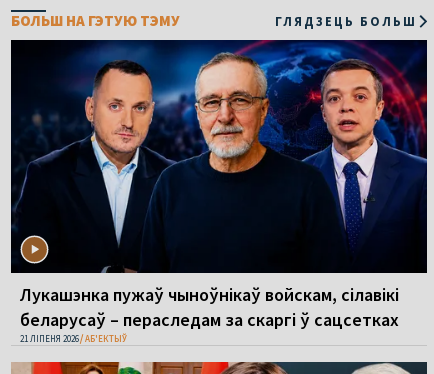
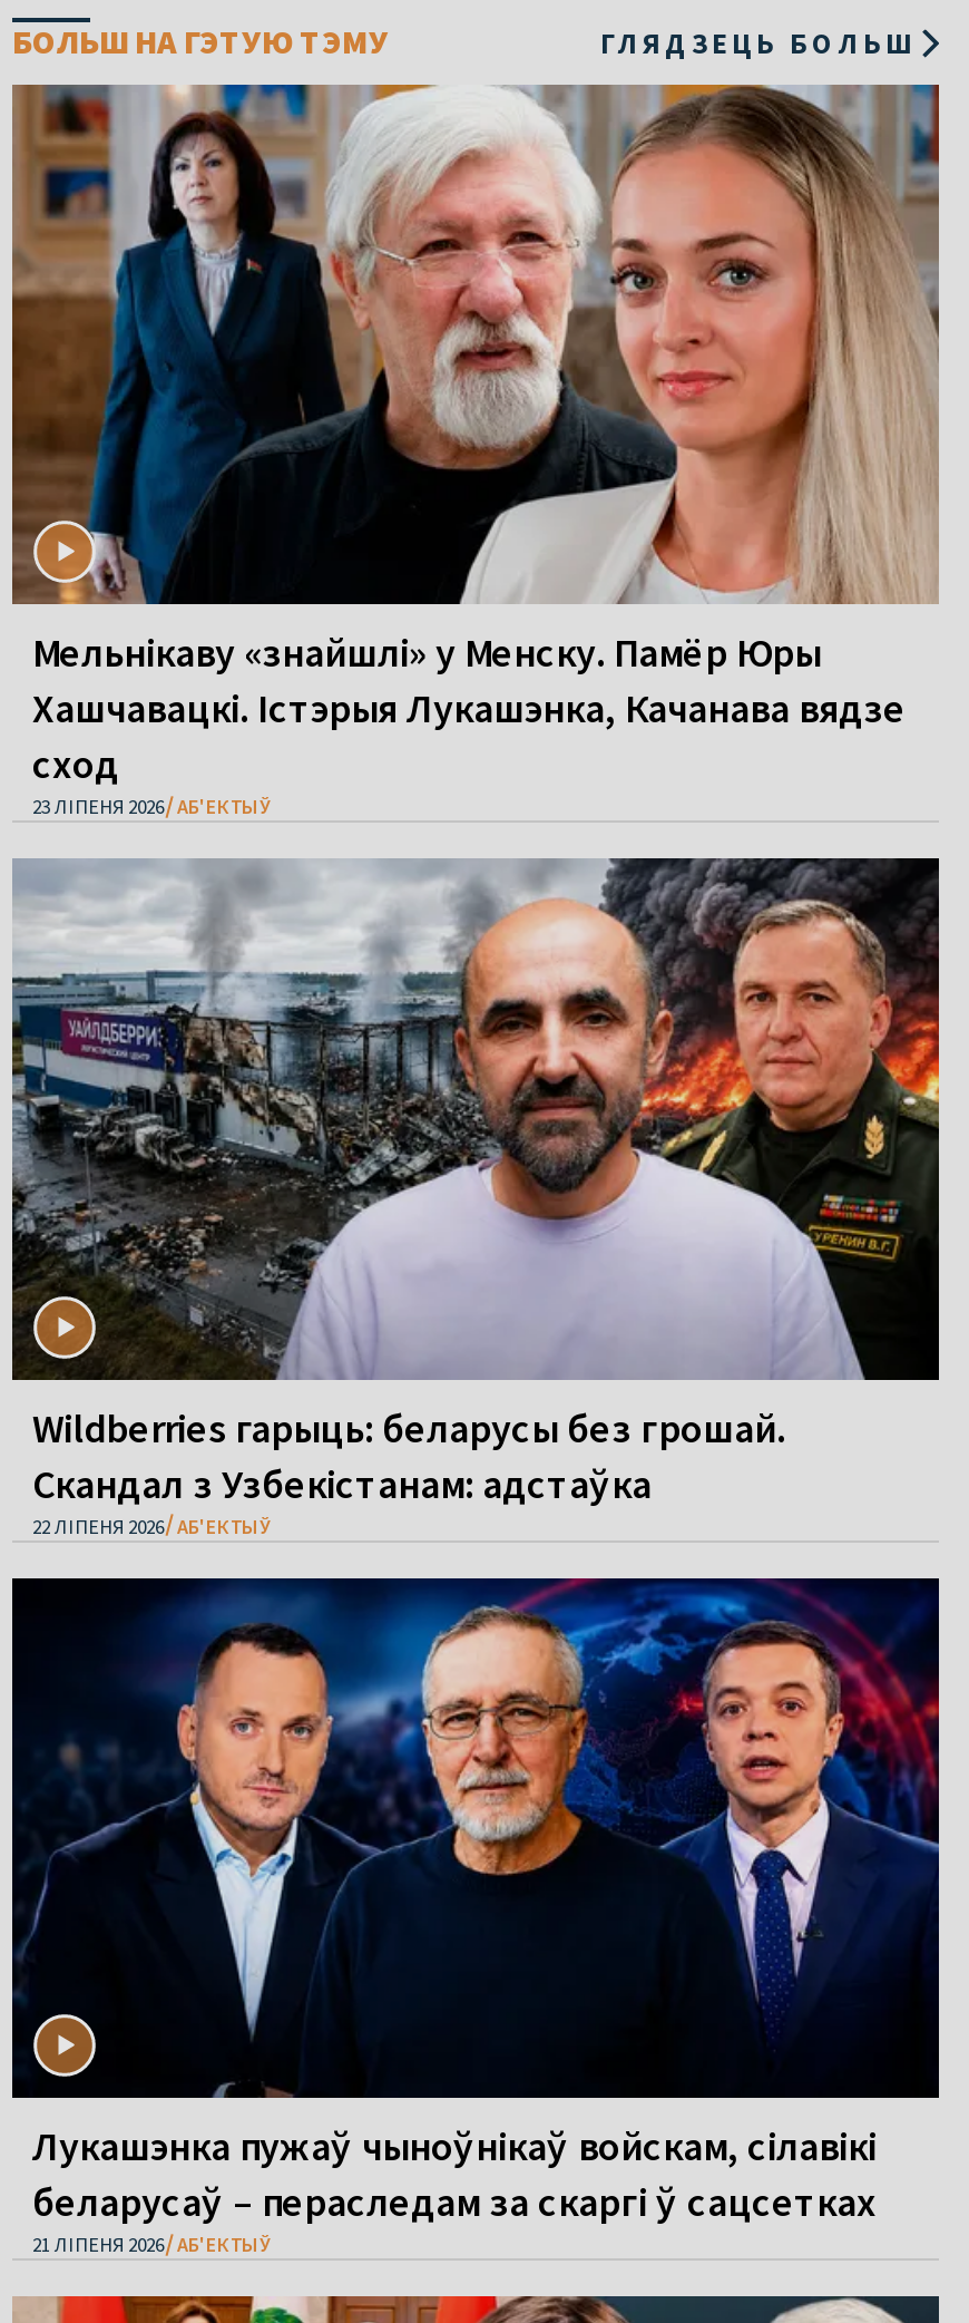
+ [image]
+ Мельнікаву «знайшлі» у Менску. Памёр Юры
+ Хашчавацкі. Істэрыя Лукашэнка, Качанава вядзе
+ сход
+ 23 ЛІПЕНЯ 2026 АБ'ЕКТЫЎ

+ [image]
+ Wildberries гарыць: беларусы без грошай.
+ Скандал з Узбекістанам: адстаўка
+ 22 ЛІПЕНЯ 2026 АБ'ЕКТЫЎ
